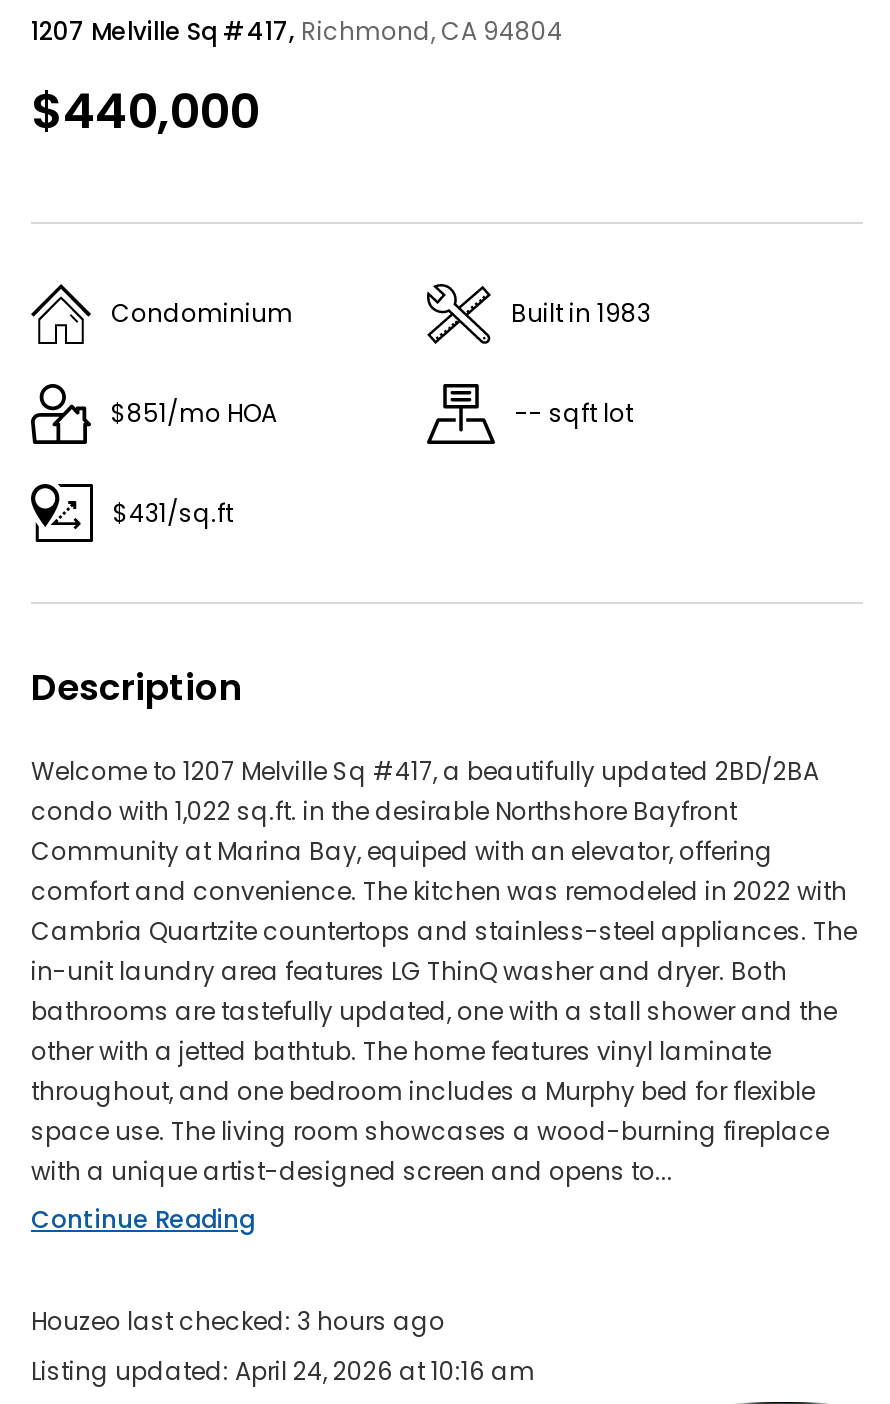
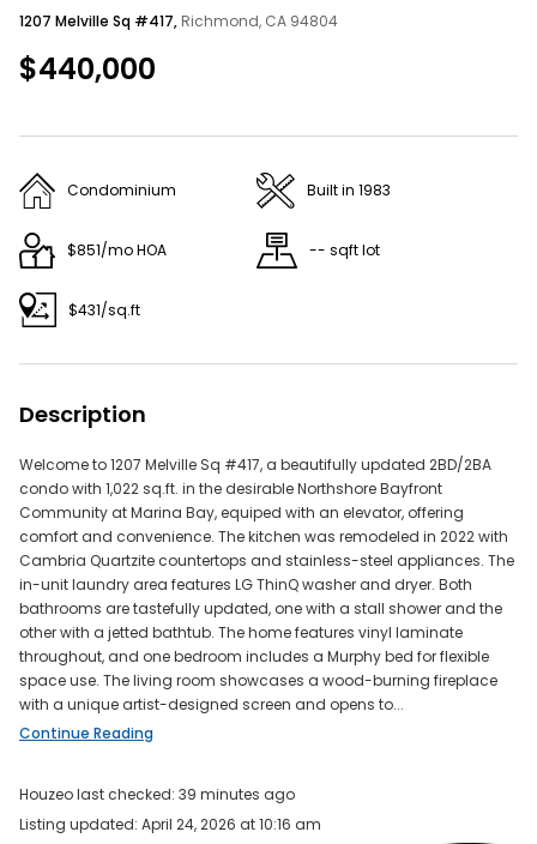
- Houzeo last checked: 3 hours ago
+ Houzeo last checked: 39 minutes ago
